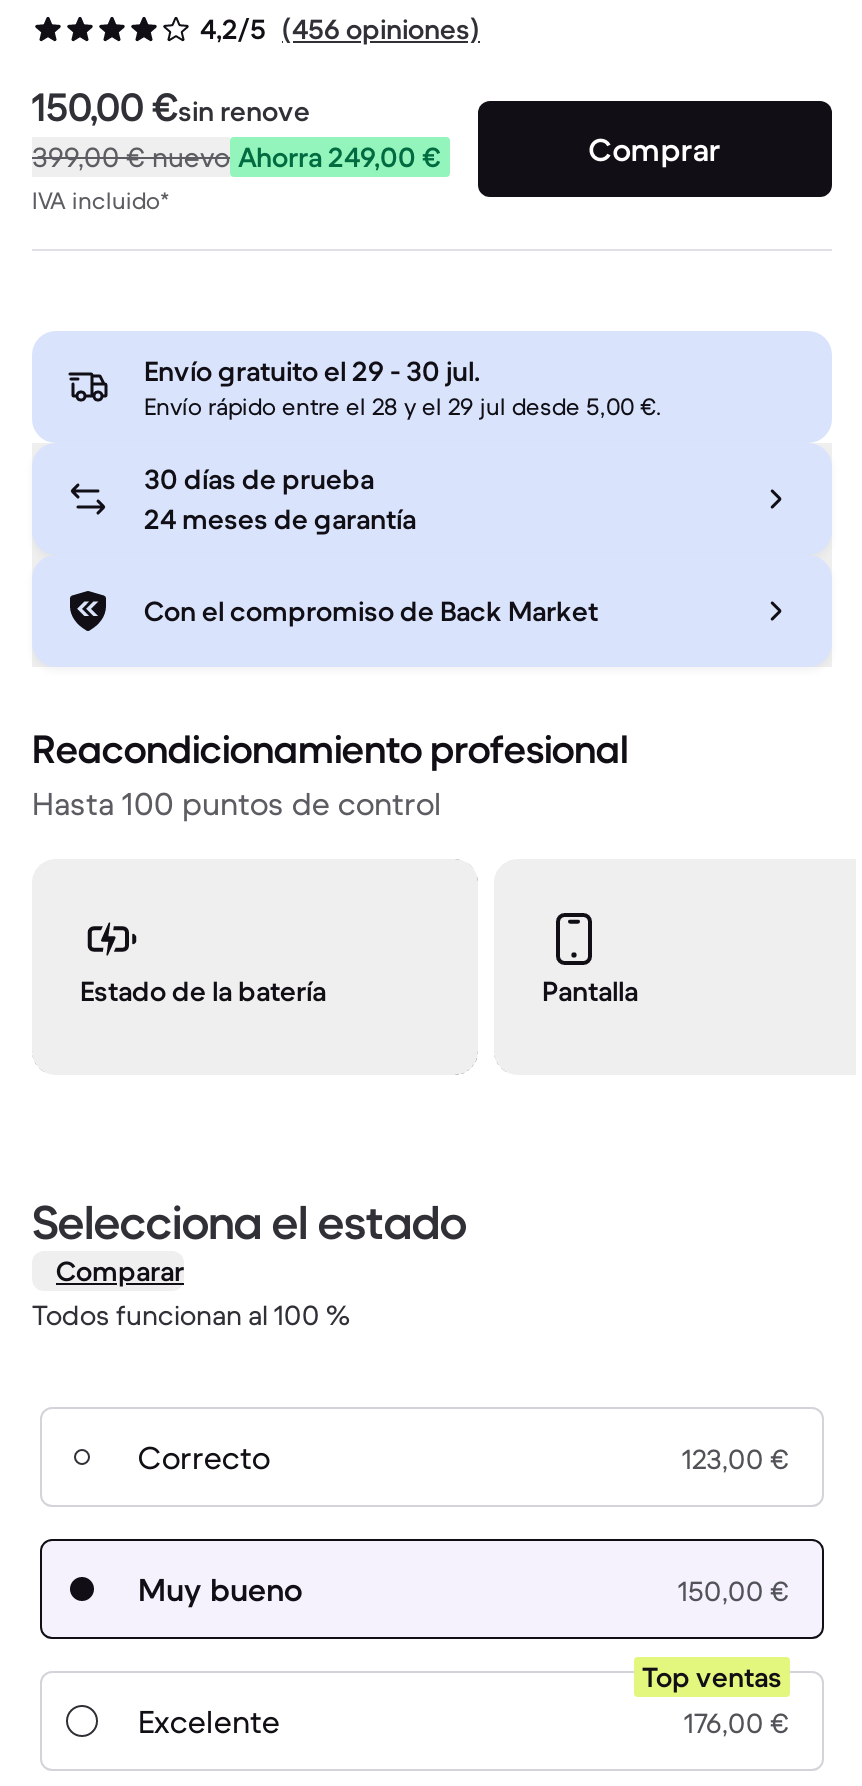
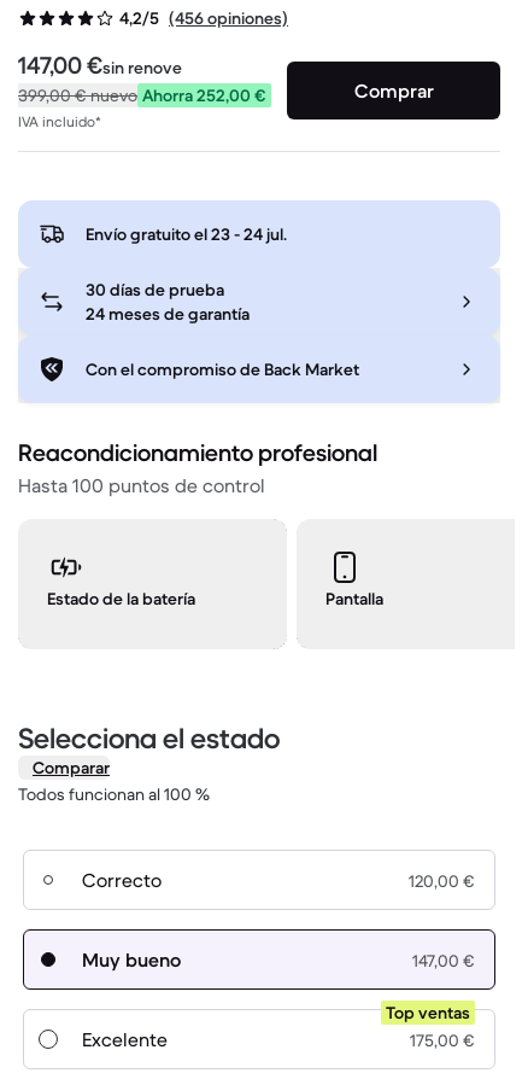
- 150,00 €sin renove
+ 147,00 €sin renove

- 399,00 €nuevo Ahorra 249,00 €
+ 399,00 €nuevo Ahorra 252,00 €

- Envío gratuito el 29 - 30 jul.
- Envío rápido entre el 28 y el 29 jul desde 5,00 €.
+ Envío gratuito el23 - 24 jul.

- 123,00 €
+ 120,00 €

- 150,00 €
+ 147,00 €

- 176,00 €
+ 175,00 €
